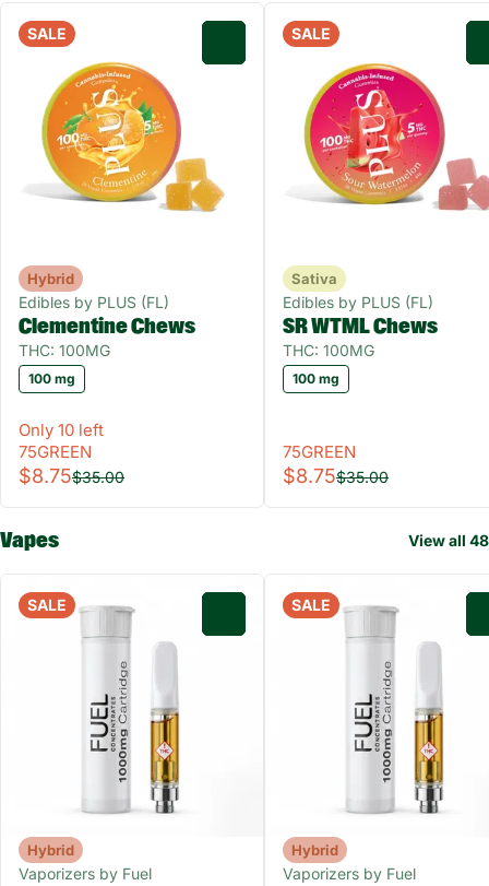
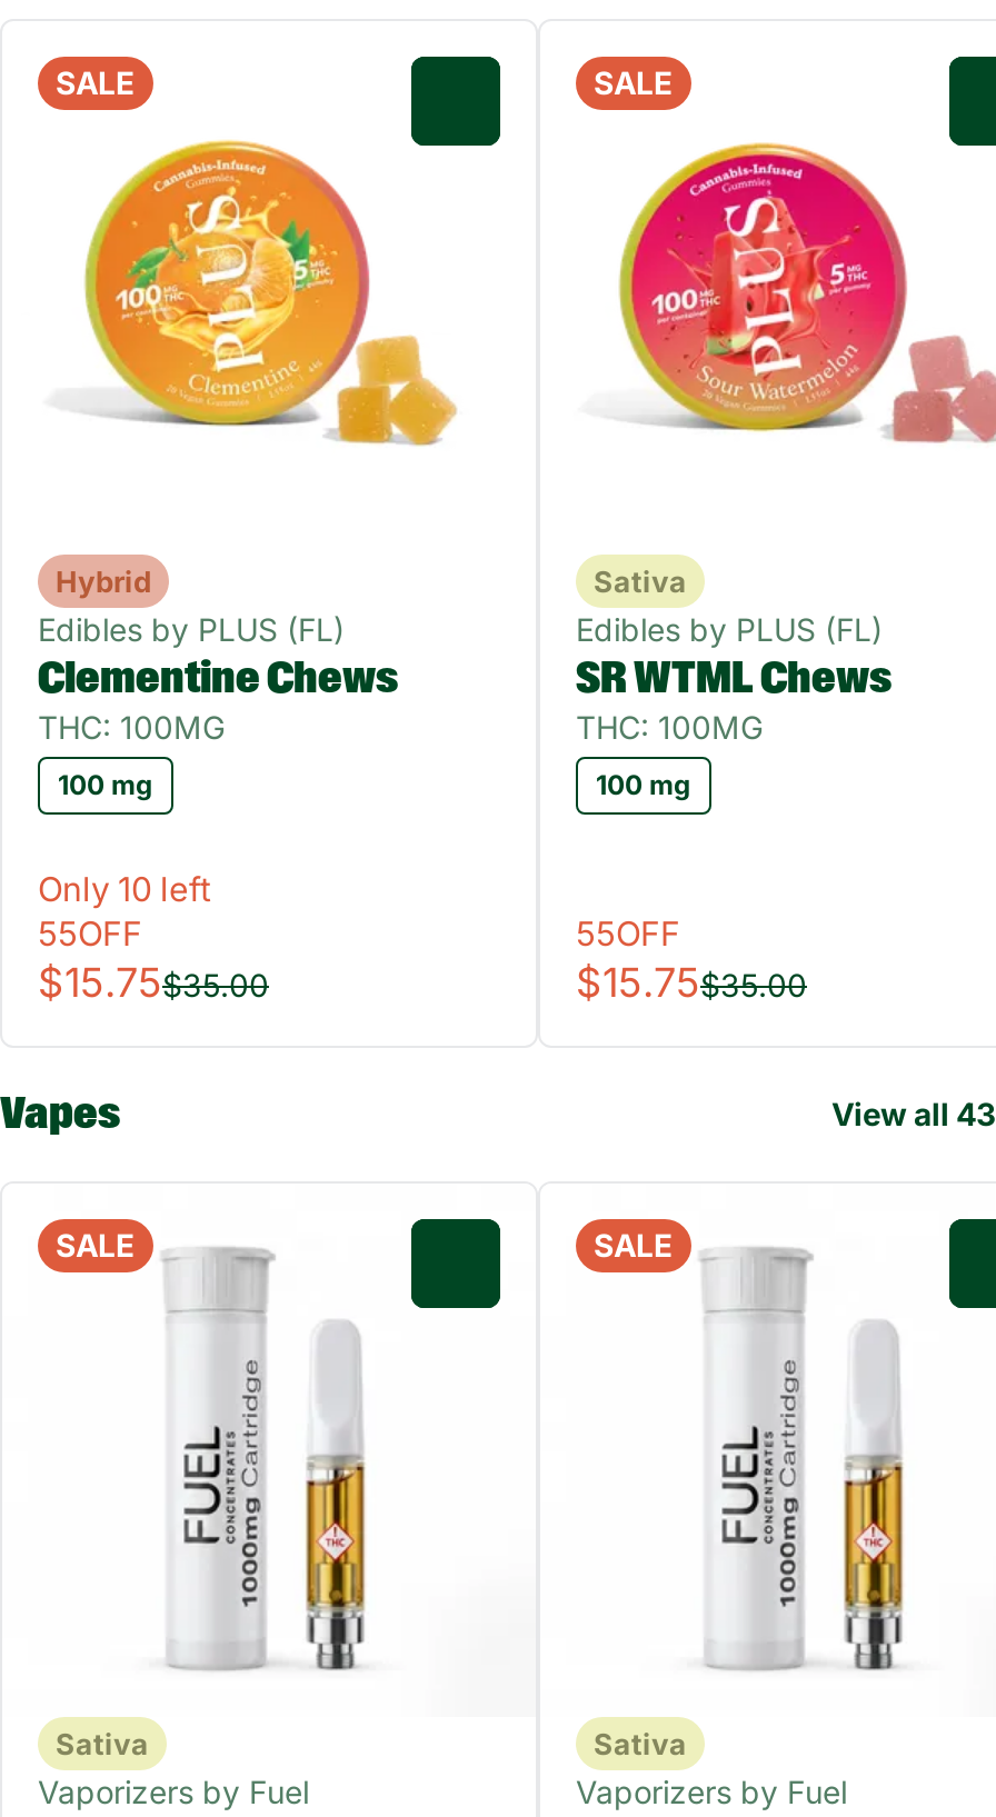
- 75GREEN
- $8.75$35.00
+ 55OFF
+ $15.75$35.00

- 75GREEN
- $8.75$35.00
+ 55OFF
+ $15.75$35.00

- View all 48
+ View all 43

- Hybrid
+ Sativa

- Hybrid
+ Sativa
